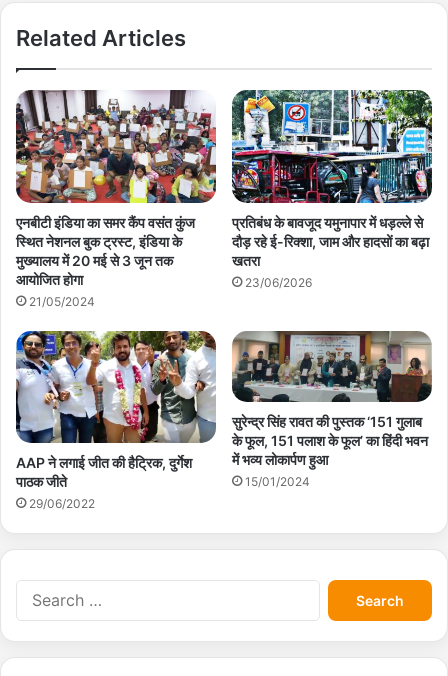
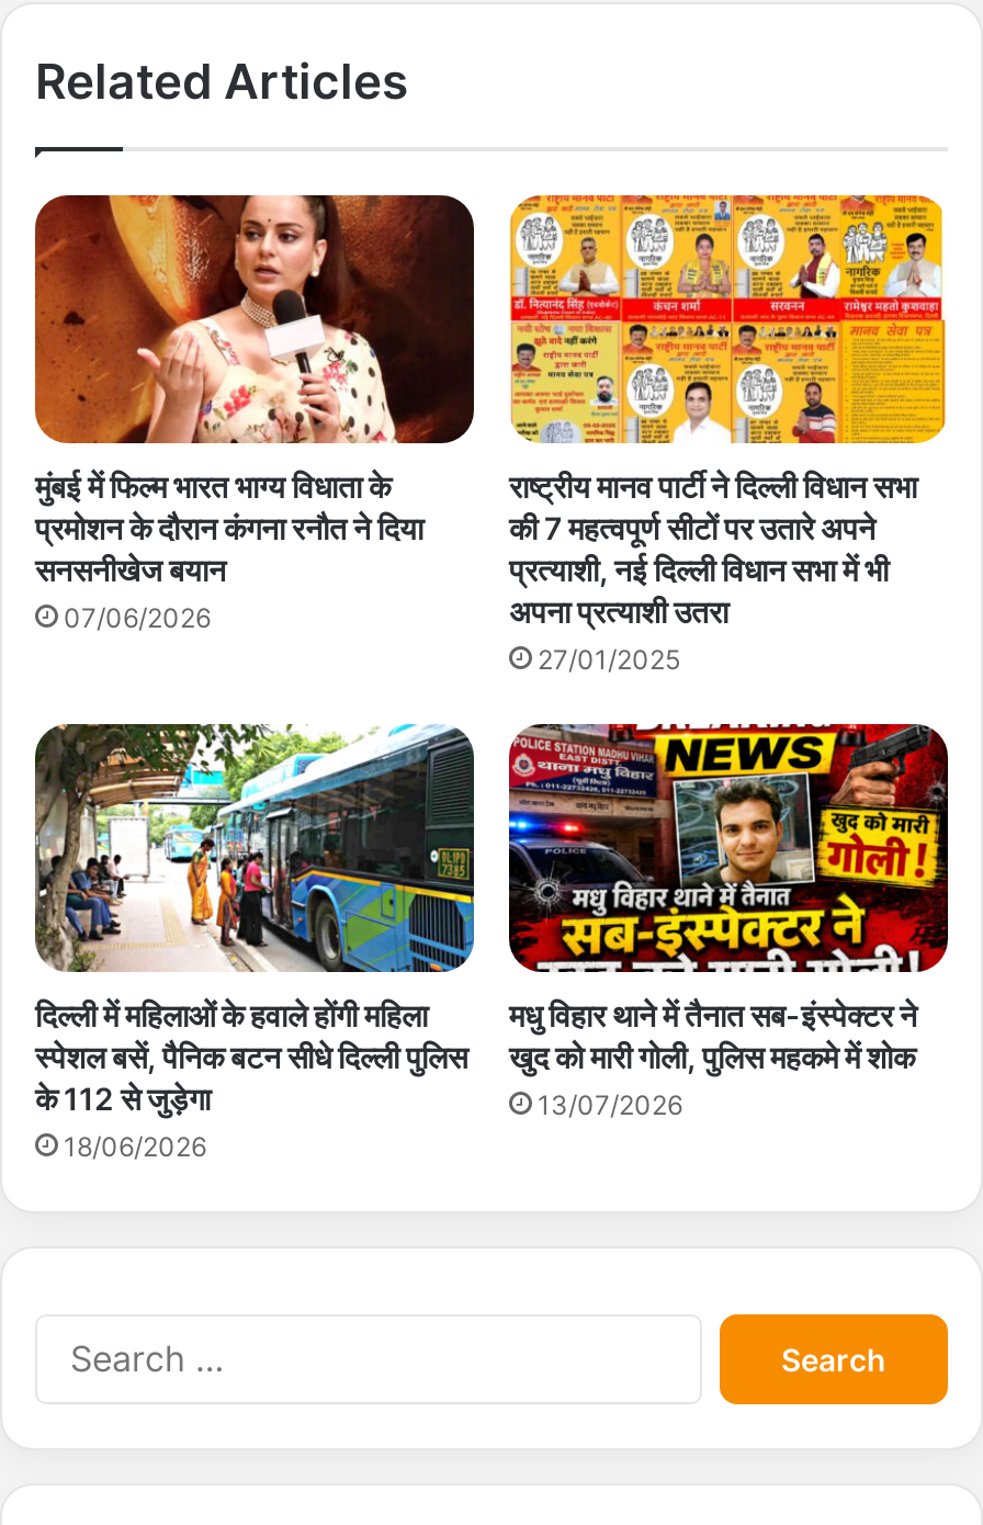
- [image]
- एनबीटी इंडिया का समर कैंप वसंत कुंज
- स्थित नेशनल बुक ट्रस्ट, इंडिया के
- मुख्यालय में 20 मई से 3 जून तक
- आयोजित होगा
- 21/05/2024
+ [image]
+ मुंबई में फिल्म भारत भाग्य विधाता के
+ प्रमोशन के दौरान कंगना रनौत ने दिया
+ सनसनीखेज बयान
+ 07/06/2026

- [image]
- प्रतिबंध के बावजूद यमुनापार में धड़ल्ले से
- दौड़ रहे ई-रिक्शा, जाम और हादसों का बढ़ा
- खतरा
- 23/06/2026
+ [image]
+ राष्ट्रीय मानव पार्टी ने दिल्ली विधान सभा
+ की 7 महत्वपूर्ण सीटों पर उतारे अपने
+ प्रत्याशी, नई दिल्ली विधान सभा में भी
+ अपना प्रत्याशी उतरा
+ 27/01/2025

- [image]
- AAP ने लगाई जीत की हैट्रिक, दुर्गेश
- पाठक जीते
- 29/06/2022
+ [image]
+ दिल्ली में महिलाओं के हवाले होंगी महिला
+ स्पेशल बसें, पैनिक बटन सीधे दिल्ली पुलिस
+ के 112 से जुड़ेगा
+ 18/06/2026

- [image]
+ [image]

- सुरेन्द्र सिंह रावत की पुस्तक ‘151 गुलाब
- के फूल, 151 पलाश के फूल’ का हिंदी भवन
- में भव्य लोकार्पण हुआ
- 15/01/2024
+ मधु विहार थाने में तैनात सब-इंस्पेक्टर ने
+ खुद को मारी गोली, पुलिस महकमे में शोक
+ 13/07/2026
